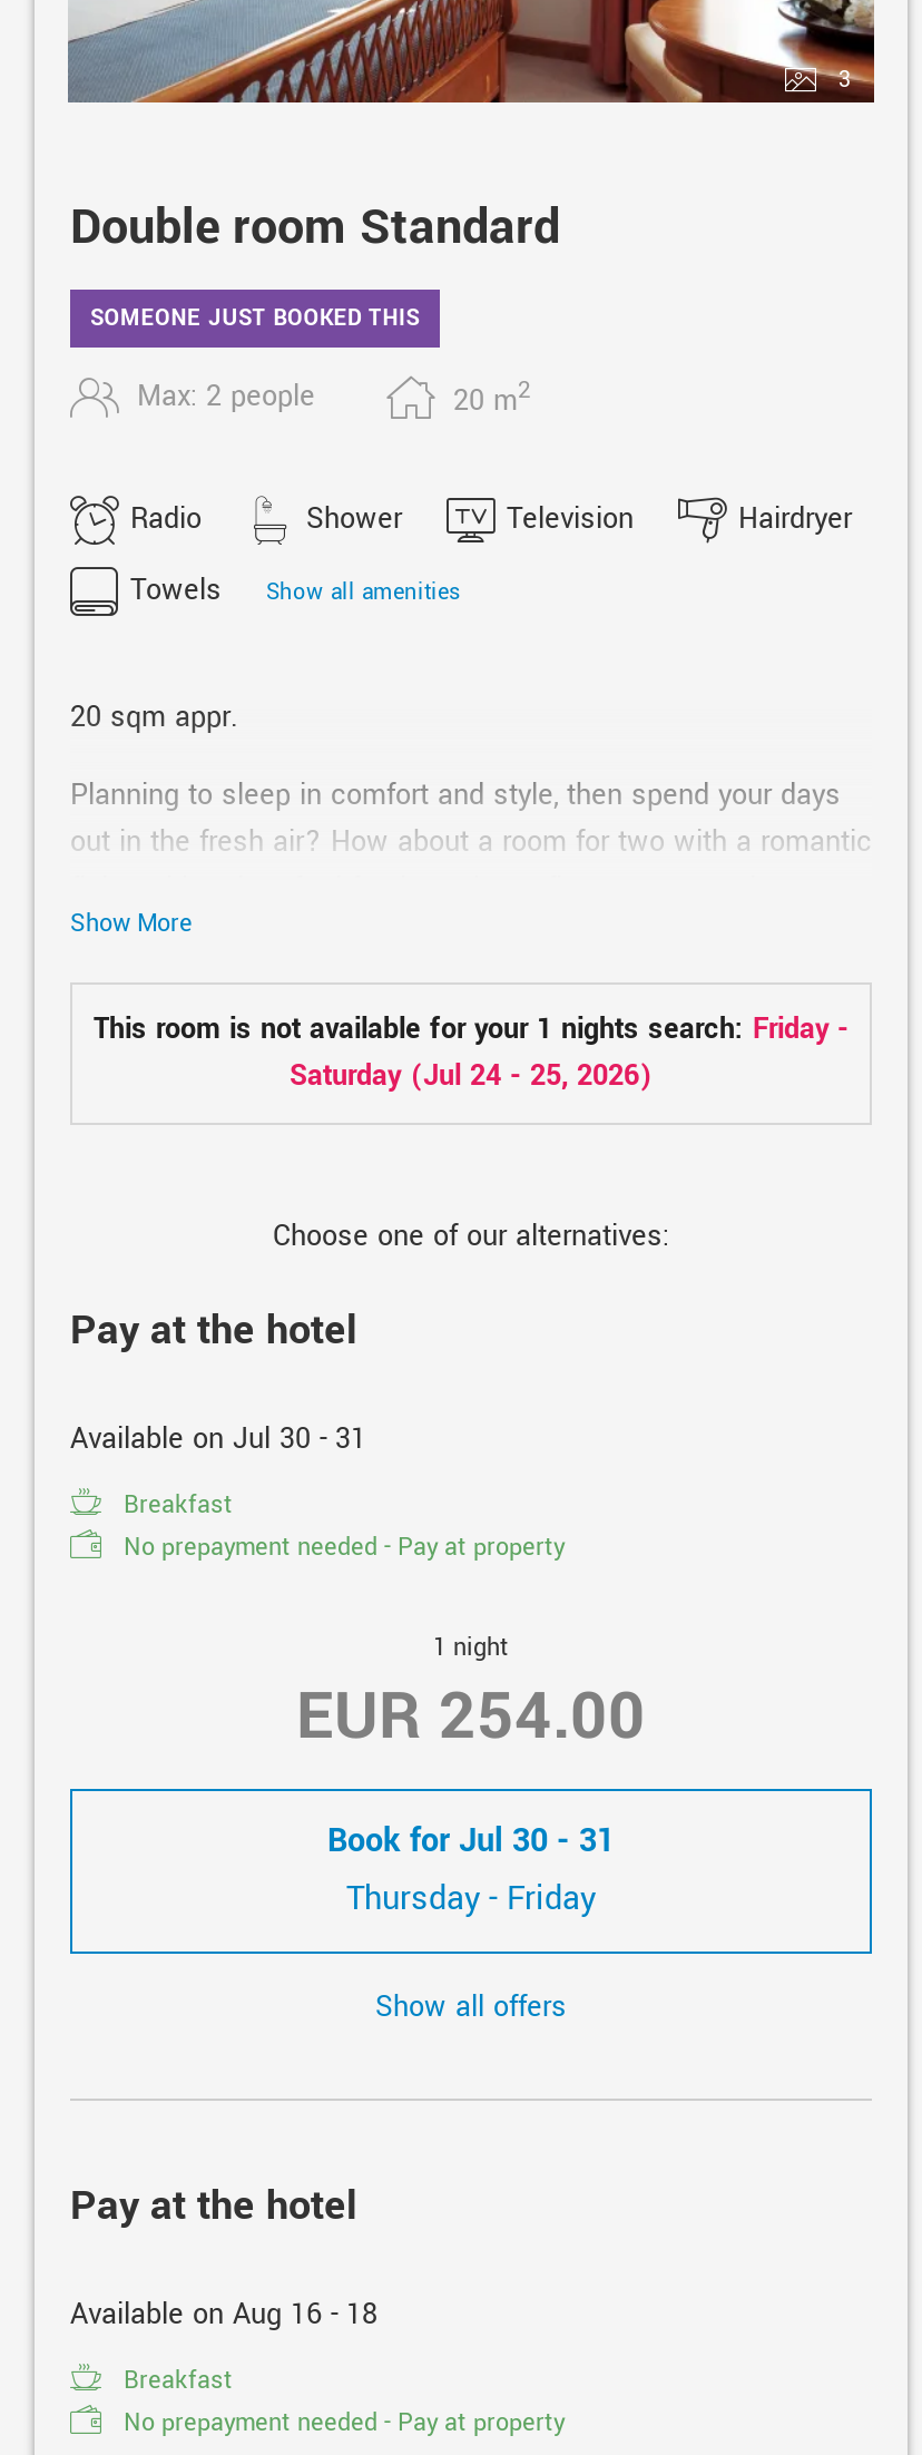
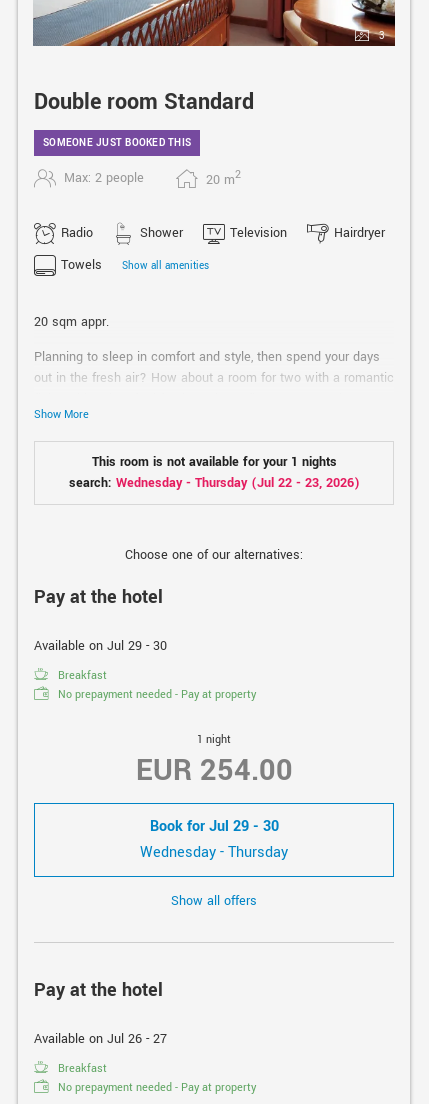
- This room is not available for your 1 nights search: Friday -
- Saturday (Jul 24 - 25, 2026)
+ This room is not available for your 1 nights
+ search: Wednesday - Thursday (Jul 22 - 23, 2026)

- Available on Jul 30 - 31
+ Available on Jul 29 - 30

- Book for Jul 30 - 31
- Thursday - Friday
+ Book for Jul 29 - 30
+ Wednesday - Thursday

- Available on Aug 16 - 18
+ Available on Jul 26 - 27
